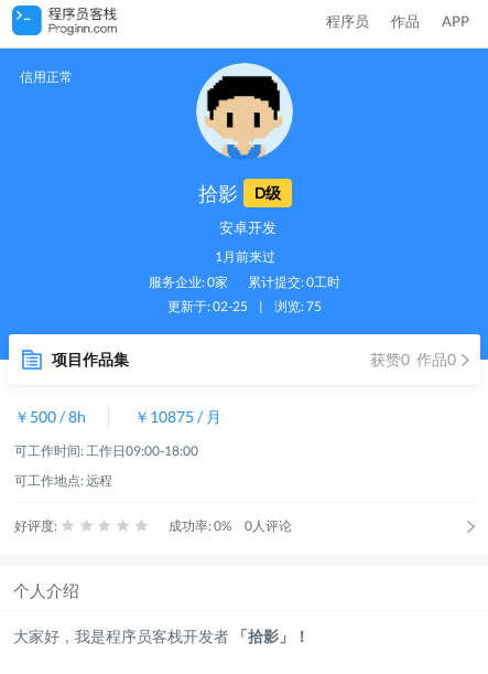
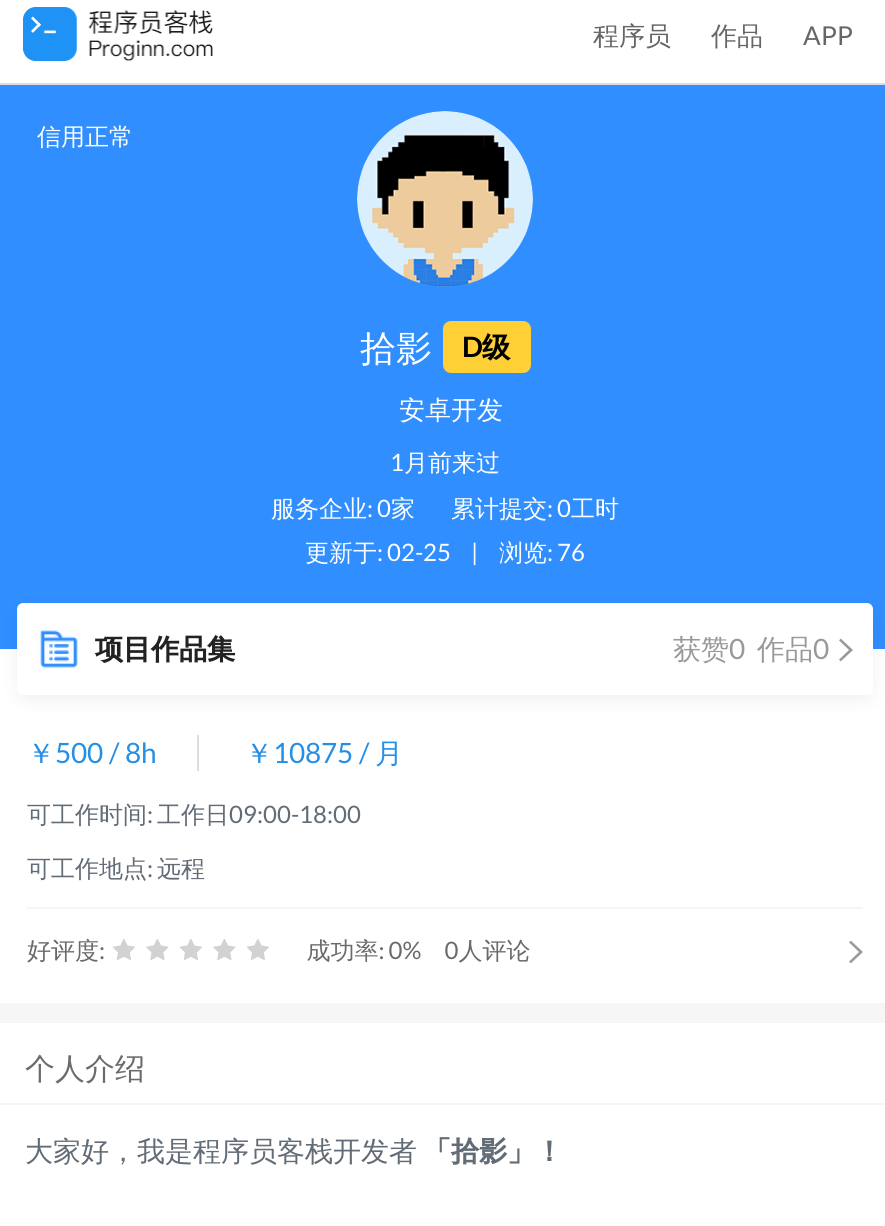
- 浏览: 75
+ 浏览: 76
